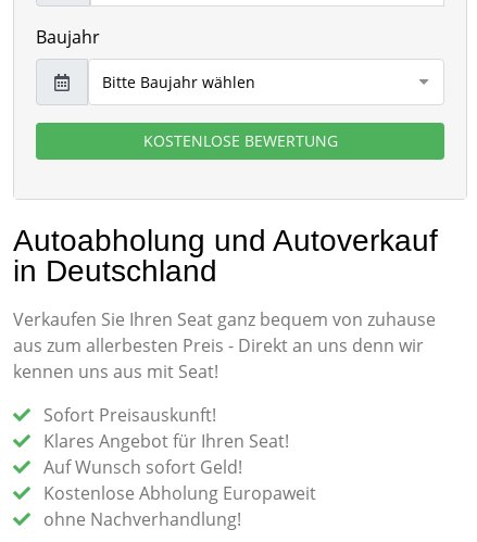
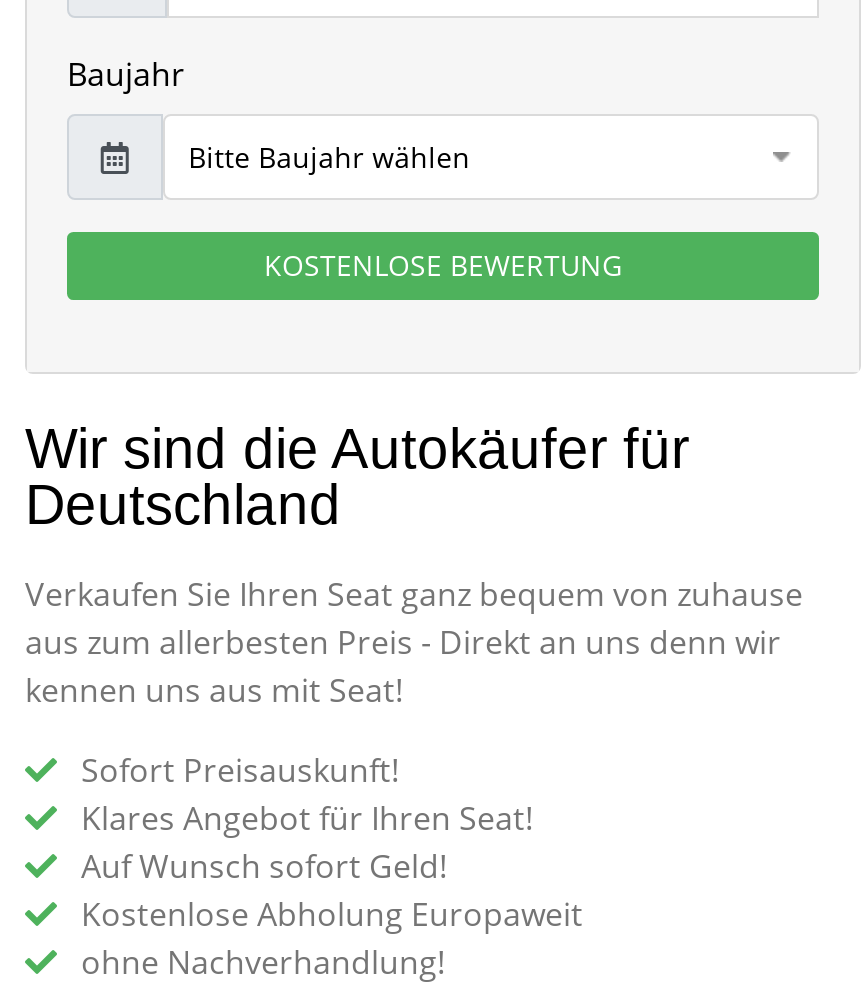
- Autoabholung und Autoverkauf
- in Deutschland
+ Wir sind die Autokäufer für
+ Deutschland
